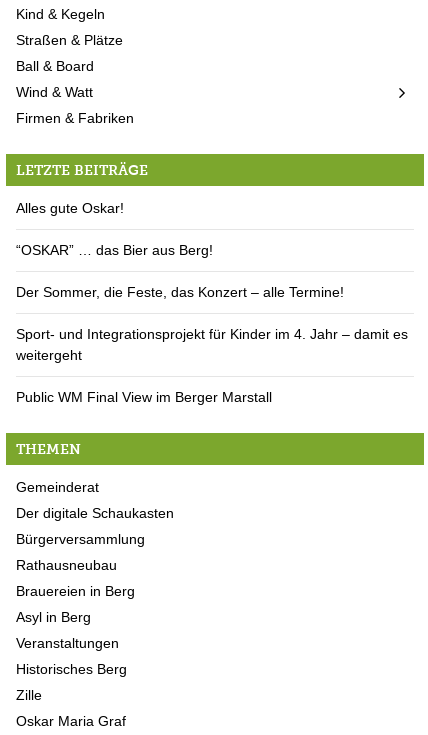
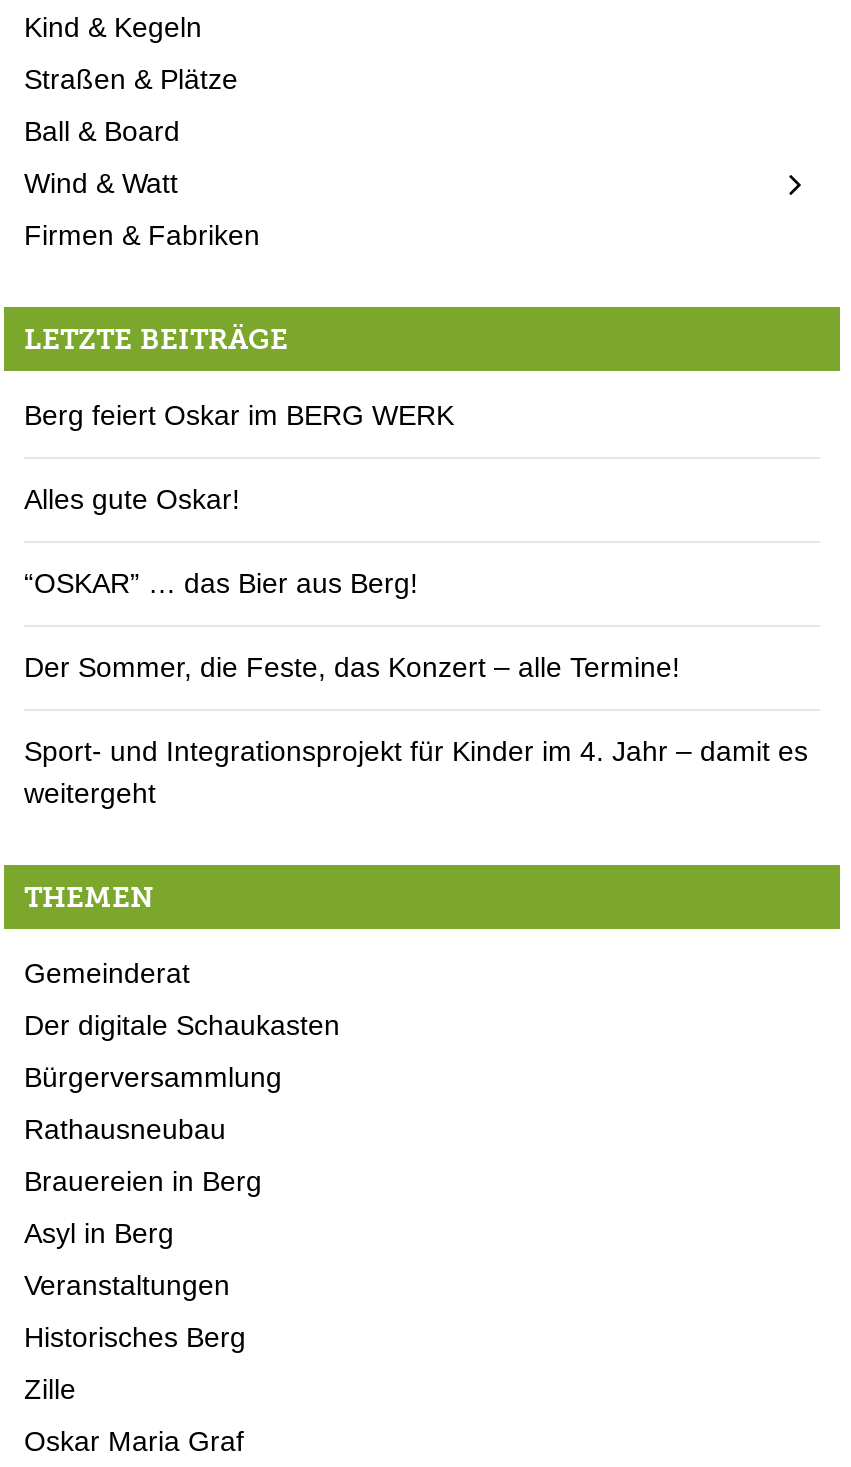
+ Berg feiert Oskar im BERG WERK

moved down: Alles gute Oskar! | “OSKAR” … das Bier aus Berg! | Der Sommer, die Feste, das Konzert – alle Termine! | Sport- und Integrationsprojekt für Kinder im 4. Jahr – damit es | weitergeht

- Public WM Final View im Berger Marstall
